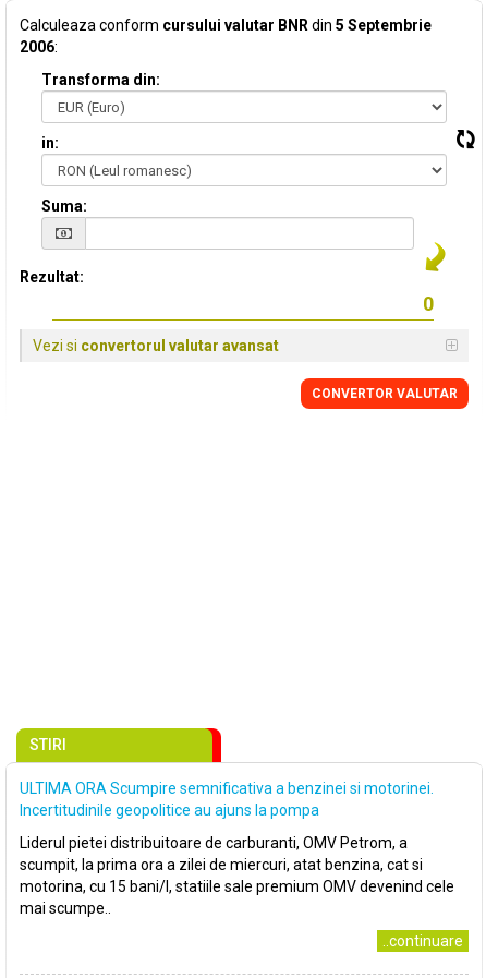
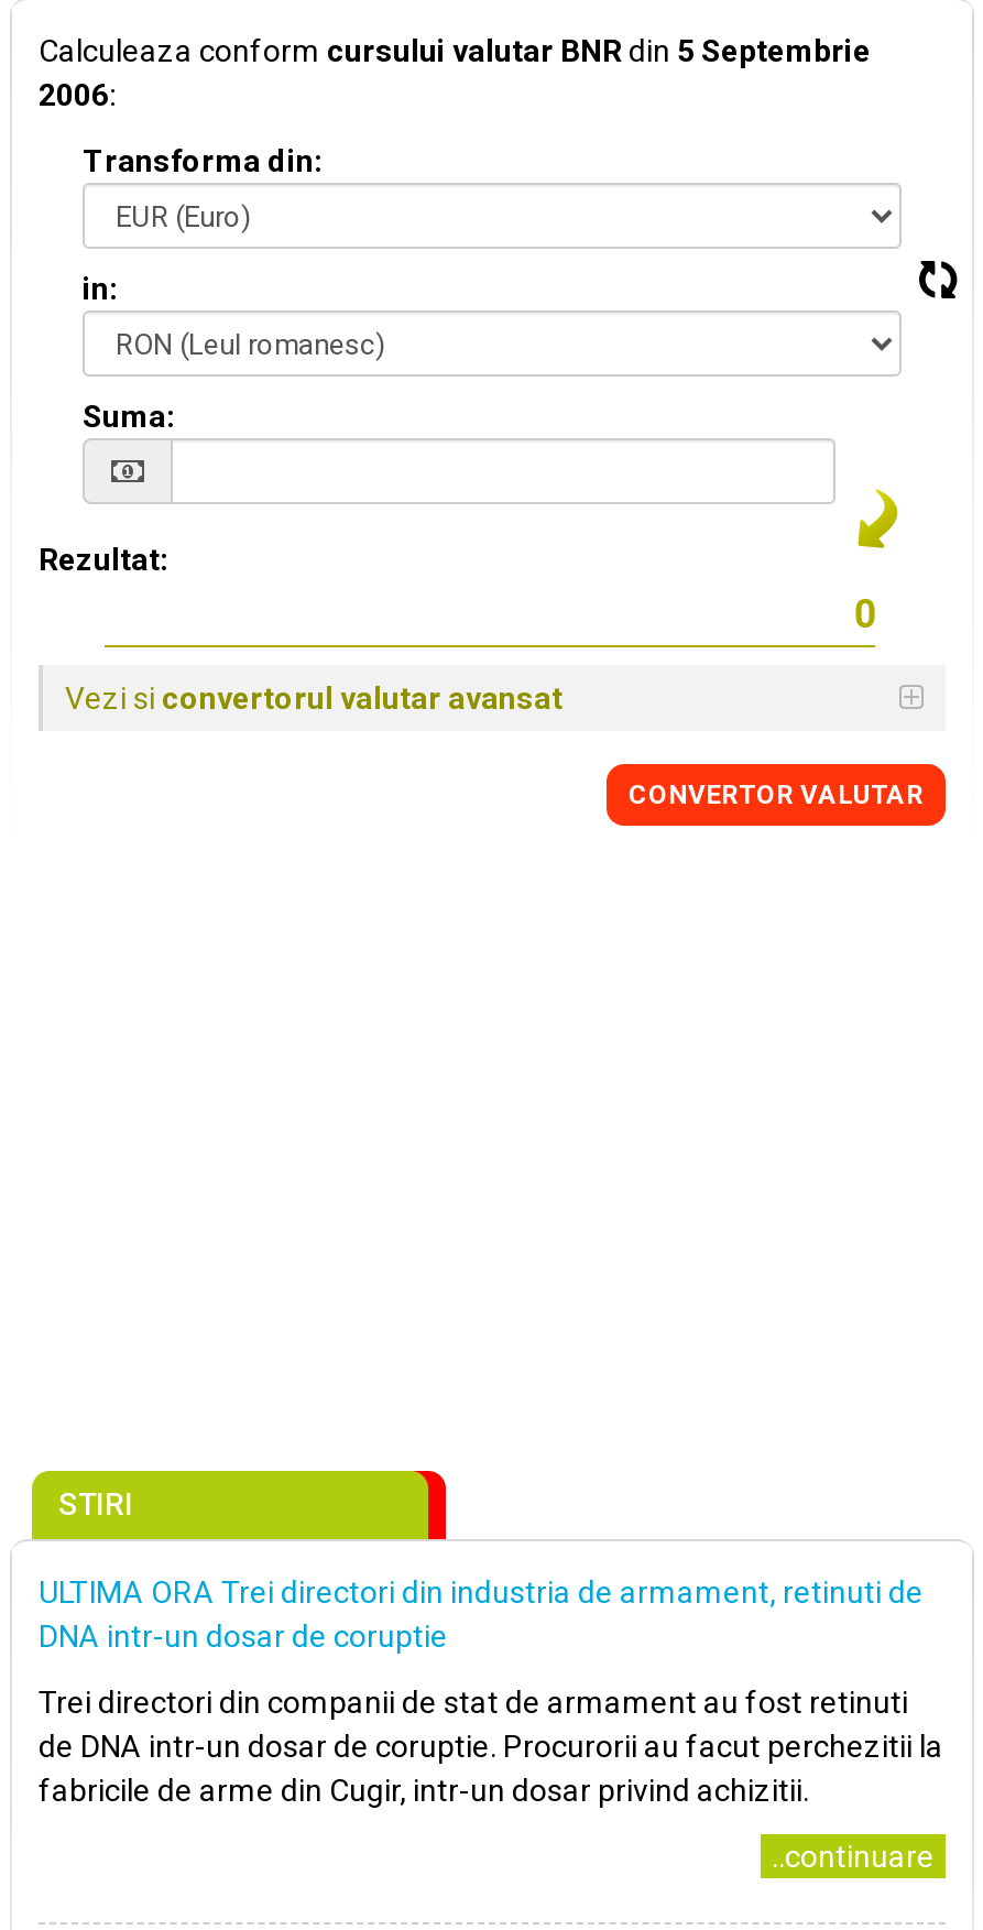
- ULTIMA ORA Scumpire semnificativa a benzinei si motorinei.
- Incertitudinile geopolitice au ajuns la pompa
+ ULTIMA ORA Trei directori din industria de armament, retinuti de
+ DNA intr-un dosar de coruptie

- Liderul pietei distribuitoare de carburanti, OMV Petrom, a
- scumpit, la prima ora a zilei de miercuri, atat benzina, cat si
- motorina, cu 15 bani/l, statiile sale premium OMV devenind cele
- mai scumpe..
+ Trei directori din companii de stat de armament au fost retinuti
+ de DNA intr-un dosar de coruptie. Procurorii au facut perchezitii la
+ fabricile de arme din Cugir, intr-un dosar privind achizitii.
